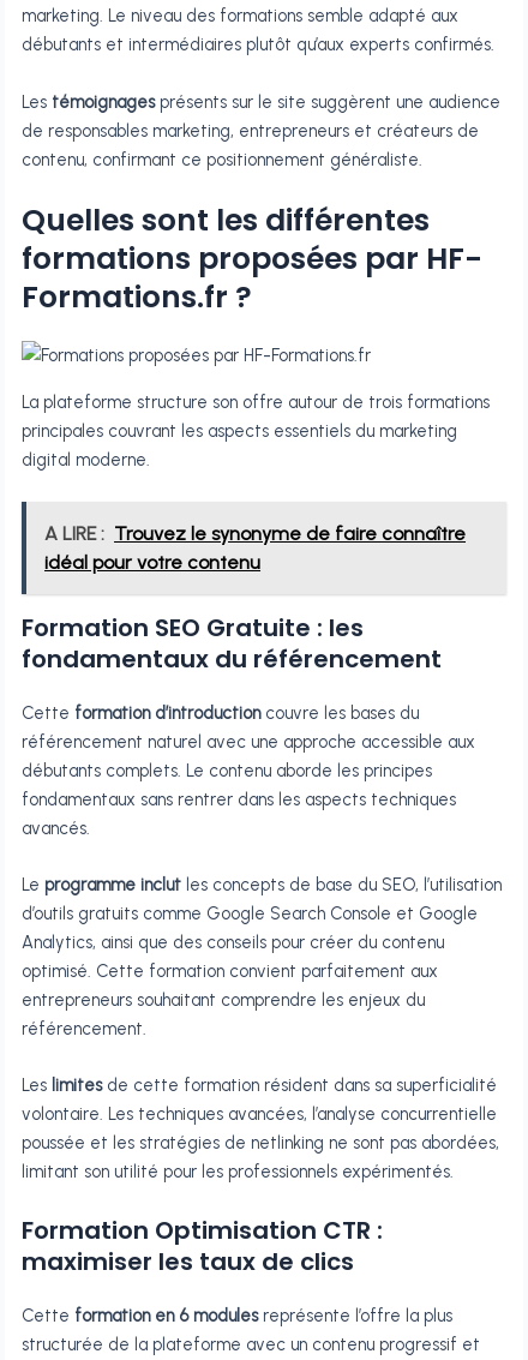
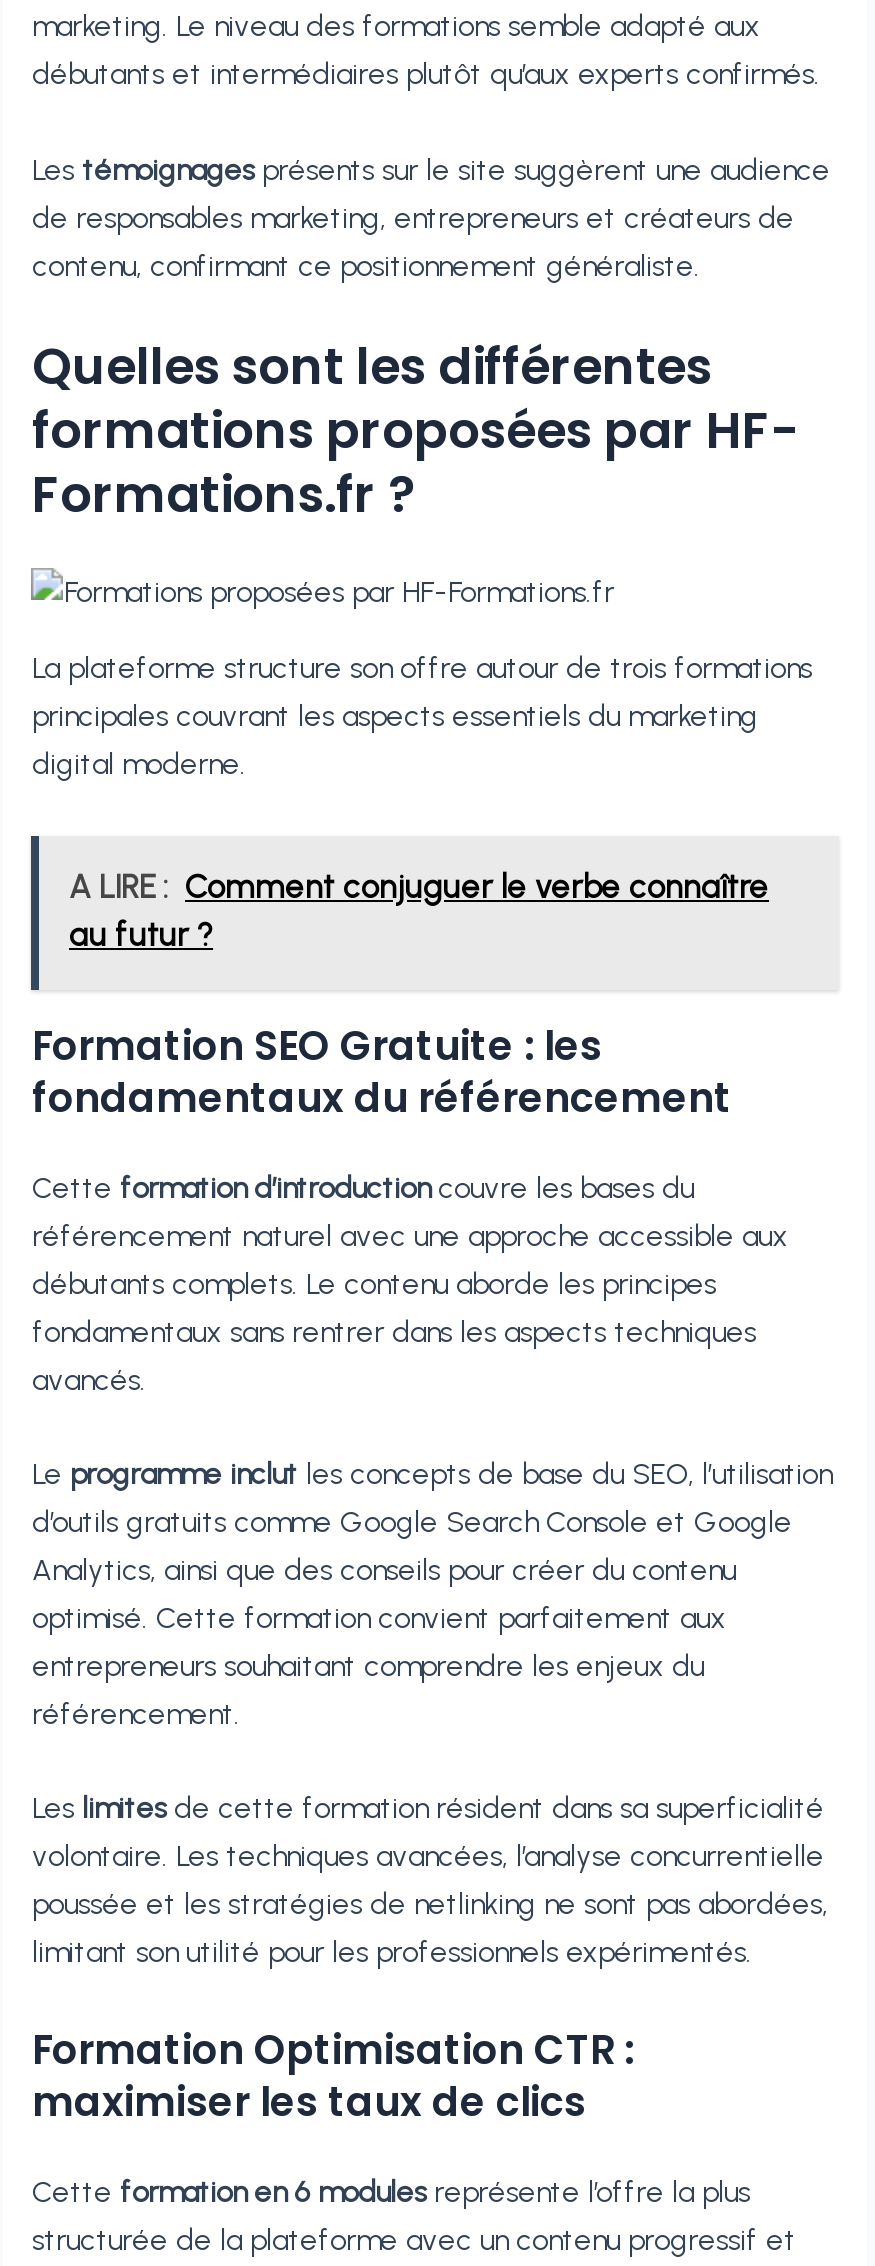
- A LIRE : Trouvez le synonyme de faire connaître
- idéal pour votre contenu
+ A LIRE : Comment conjuguer le verbe connaître
+ au futur ?
